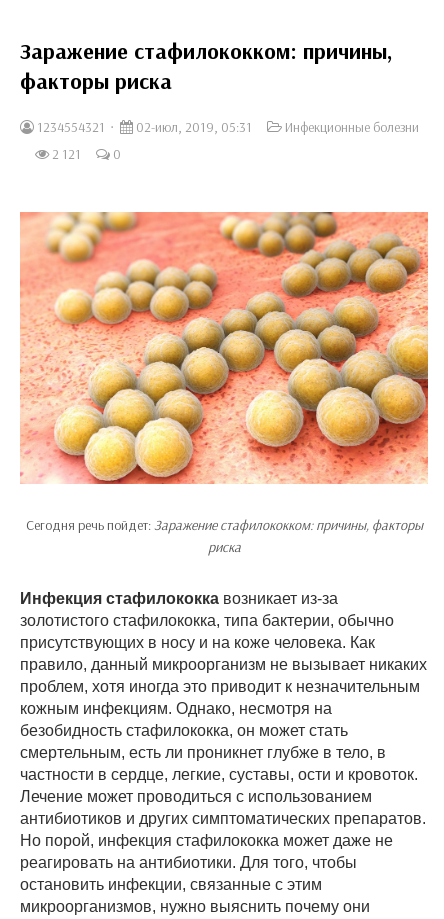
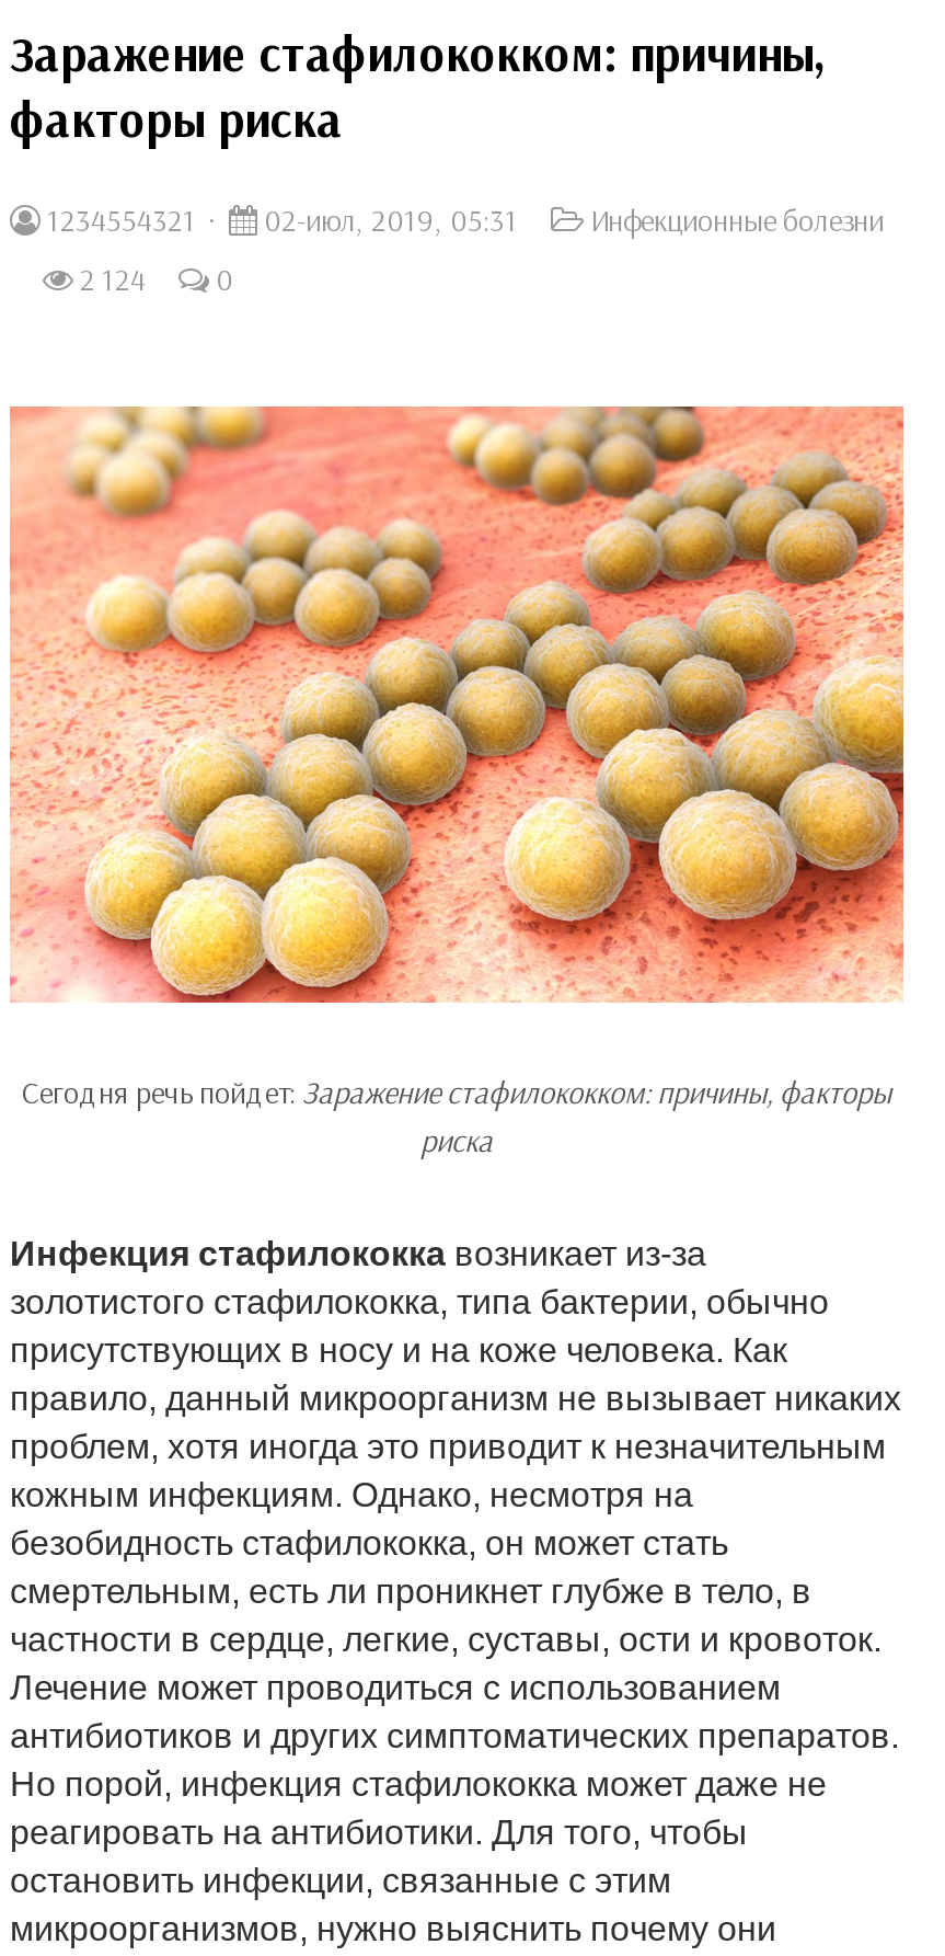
- 2 121 0
+ 2 124 0
